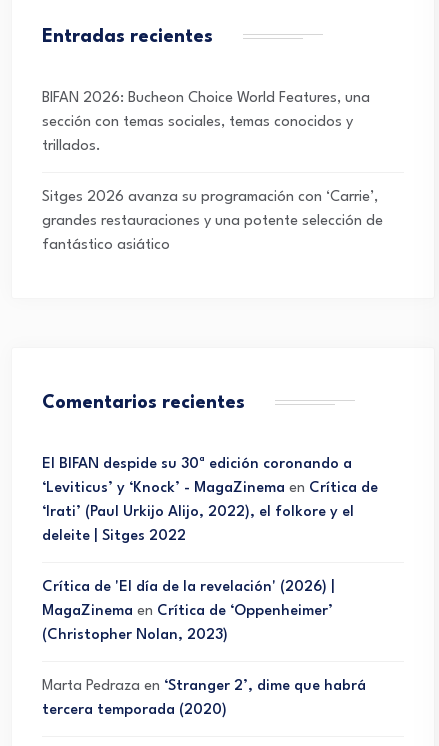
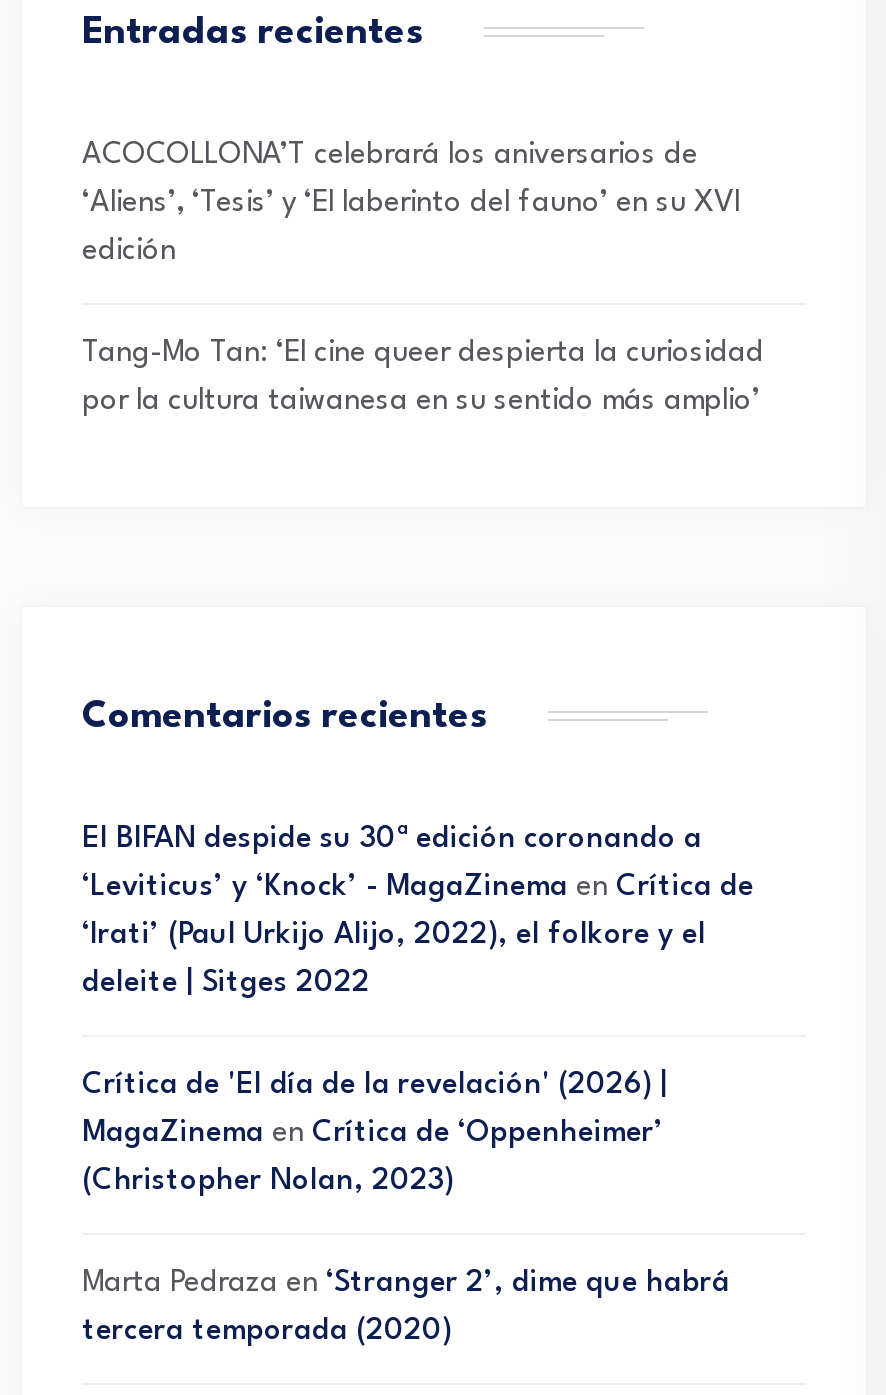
- BIFAN 2026: Bucheon Choice World Features, una
- sección con temas sociales, temas conocidos y
- trillados.
- Sitges 2026 avanza su programación con ‘Carrie’,
- grandes restauraciones y una potente selección de
- fantástico asiático
+ ACOCOLLONA’T celebrará los aniversarios de
+ ‘Aliens’, ‘Tesis’ y ‘El laberinto del fauno’ en su XVI
+ edición
+ Tang-Mo Tan: ‘El cine queer despierta la curiosidad
+ por la cultura taiwanesa en su sentido más amplio’
